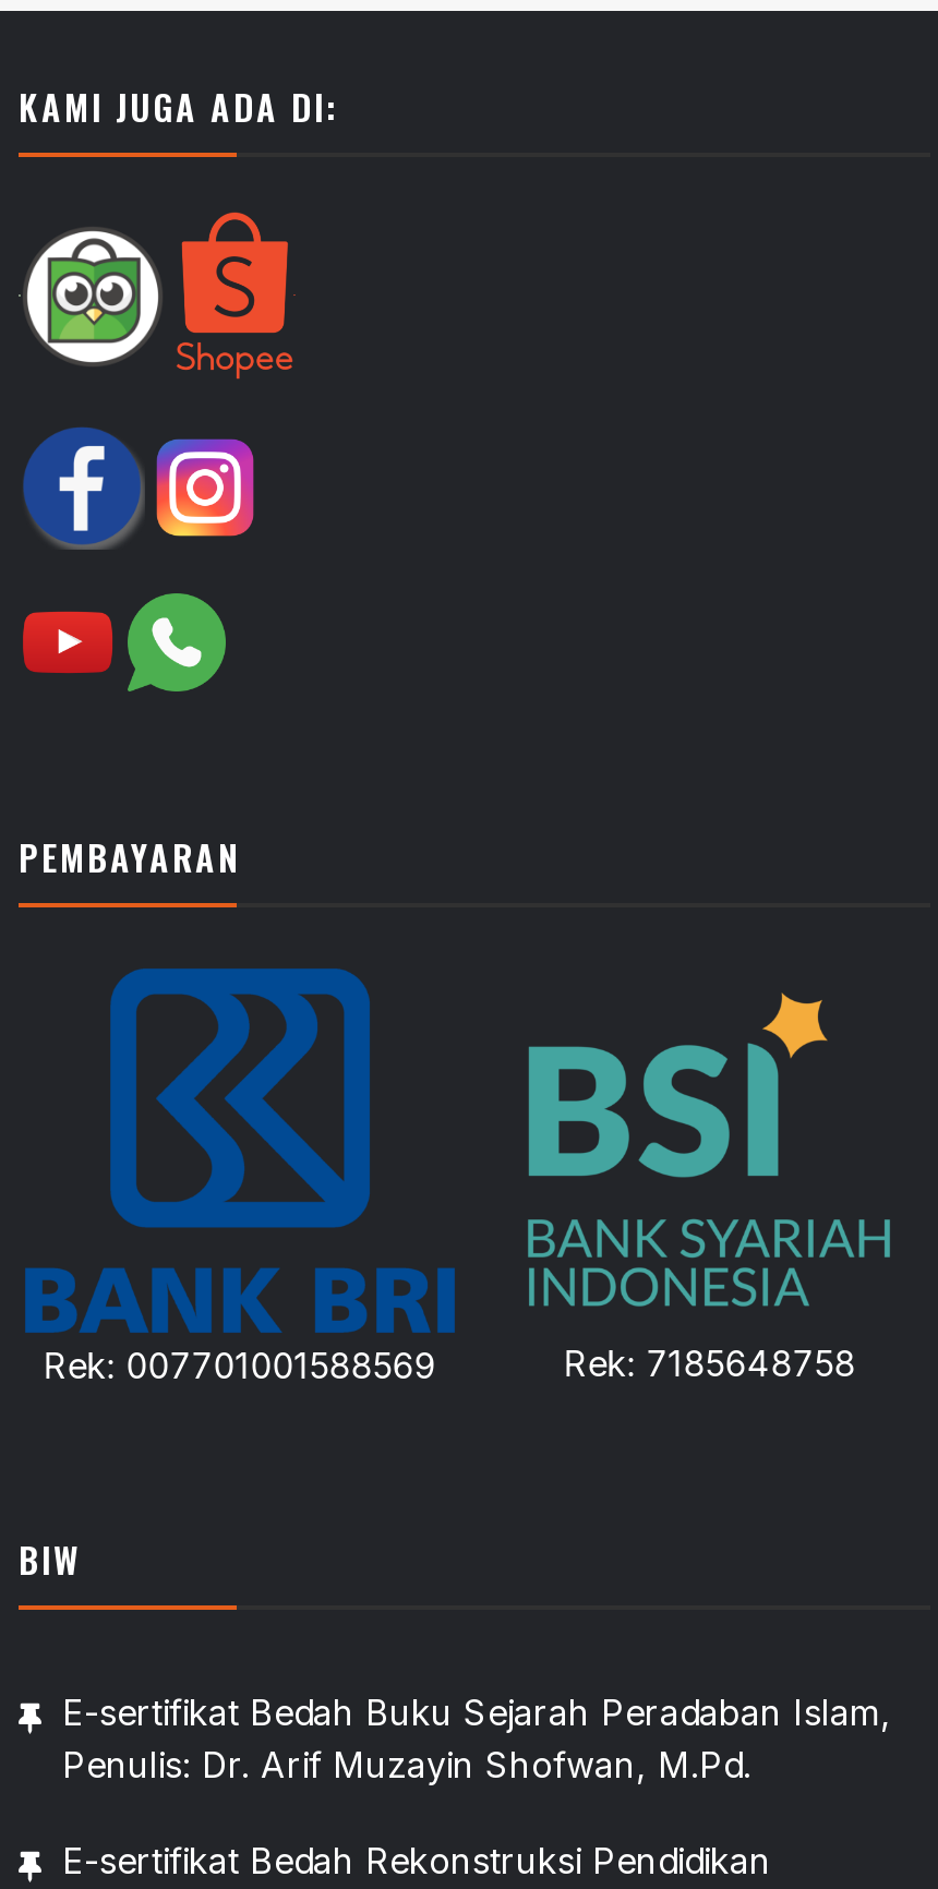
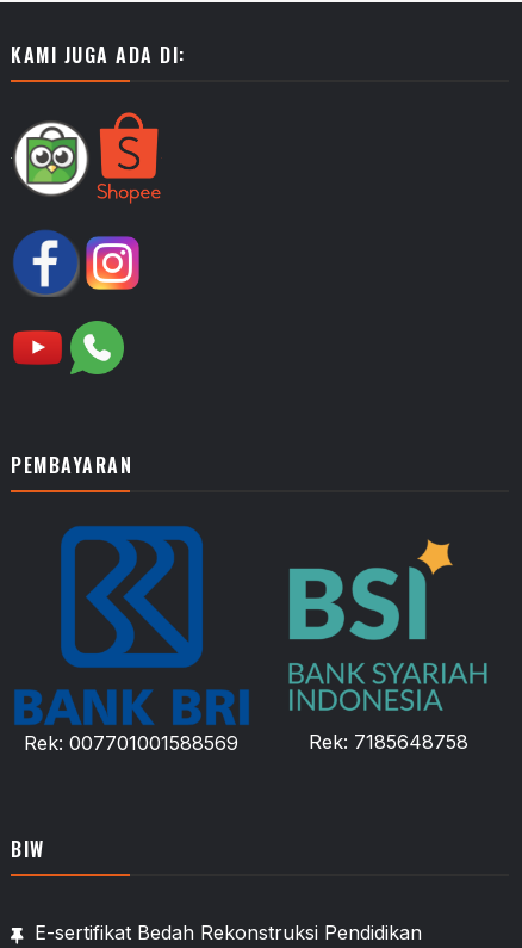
- E-sertifikat Bedah Buku Sejarah Peradaban Islam,
- Penulis: Dr. Arif Muzayin Shofwan, M.Pd.
